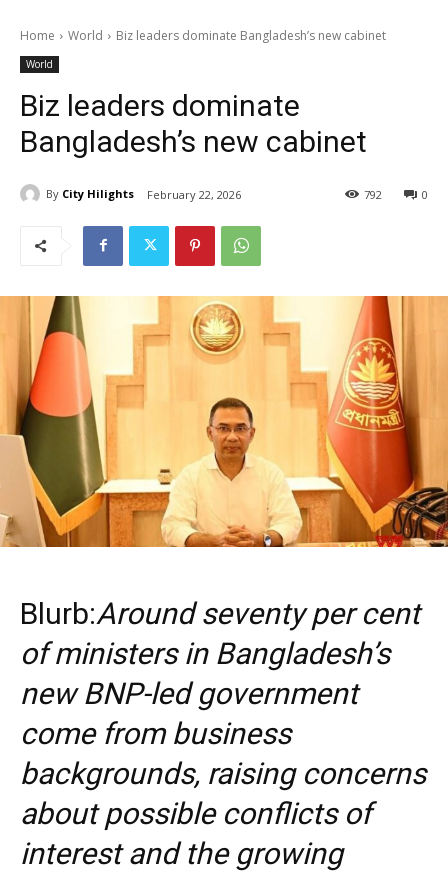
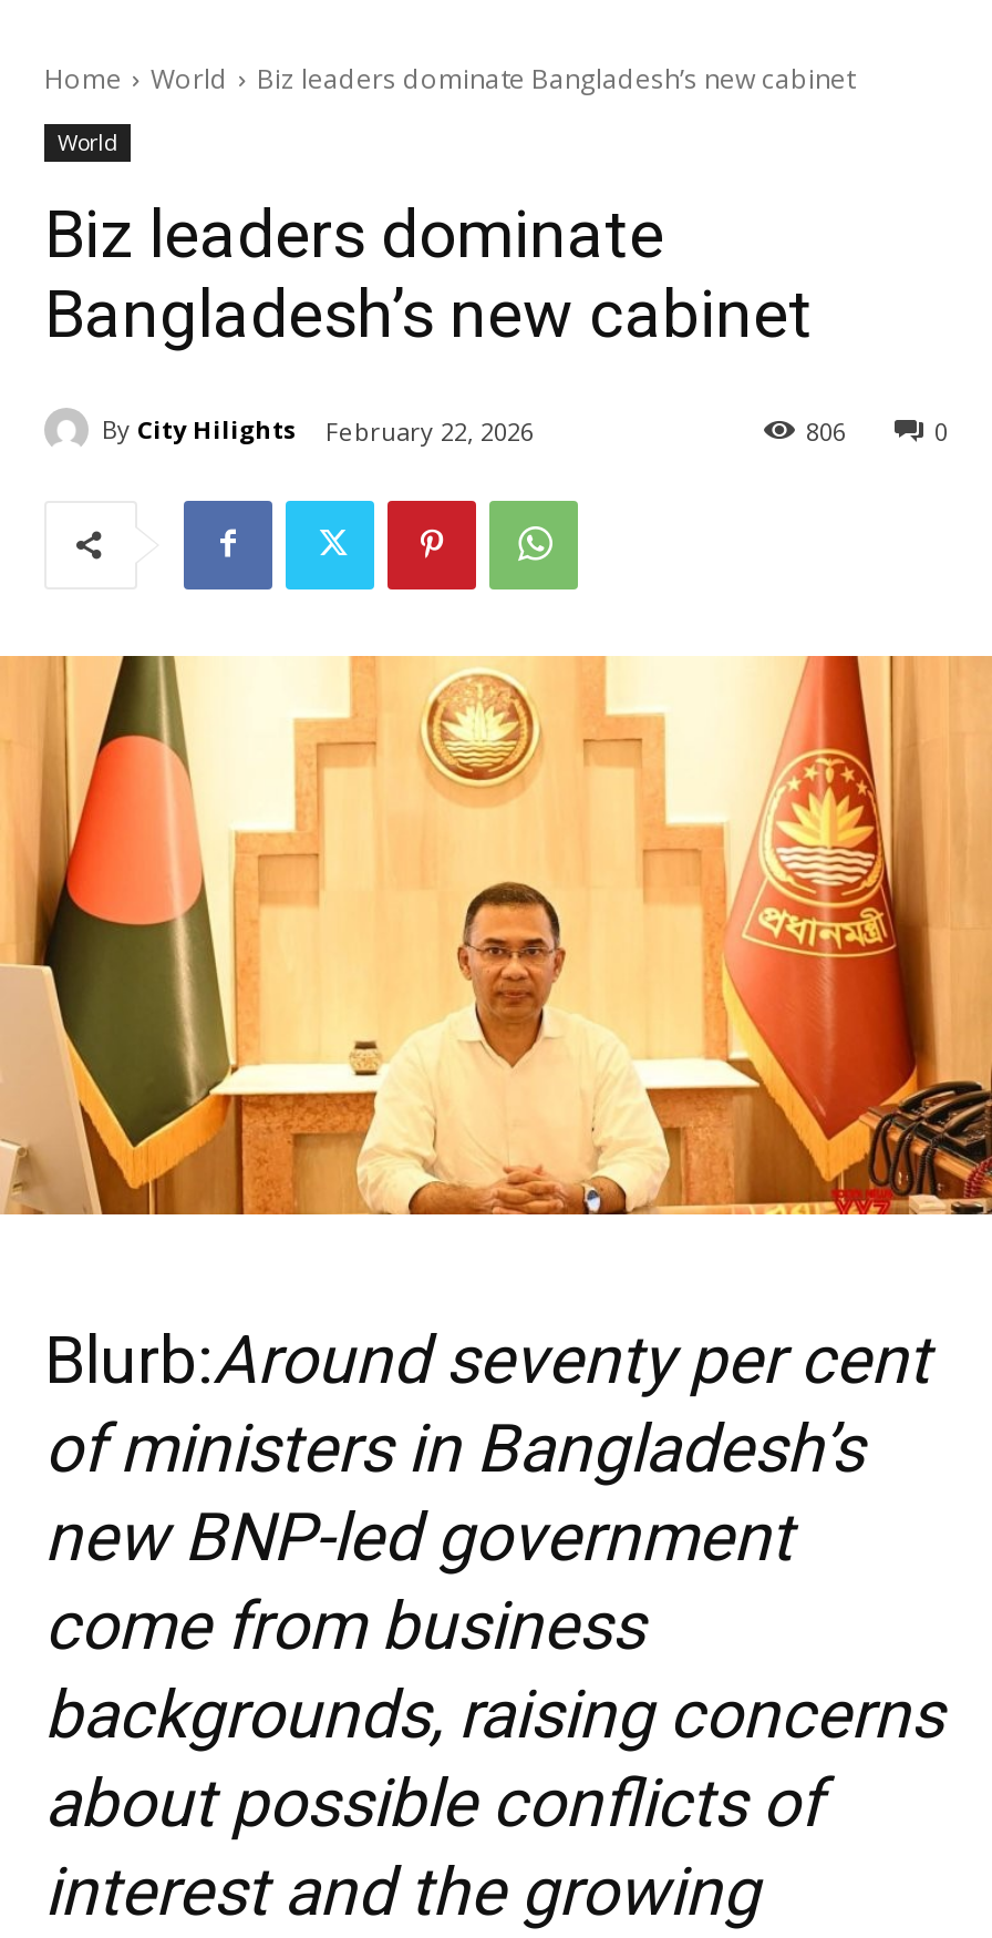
- 792
+ 806
